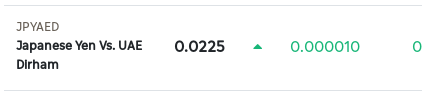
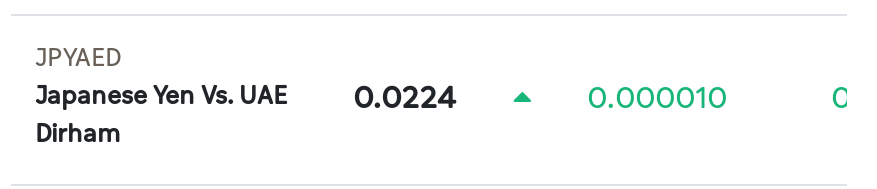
- Japanese Yen Vs. UAE 0.0225
+ Japanese Yen Vs. UAE 0.0224
